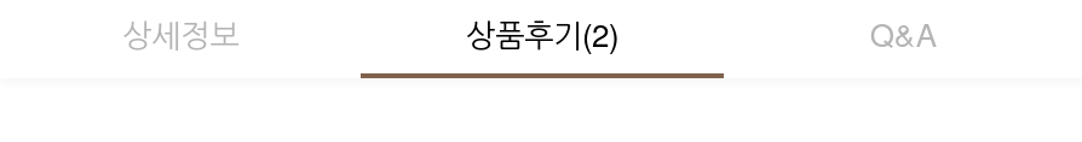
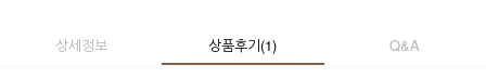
- 상품후기(2)
+ 상품후기(1)
